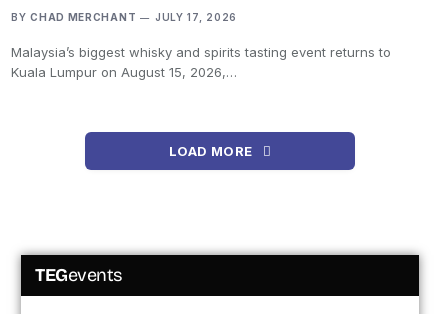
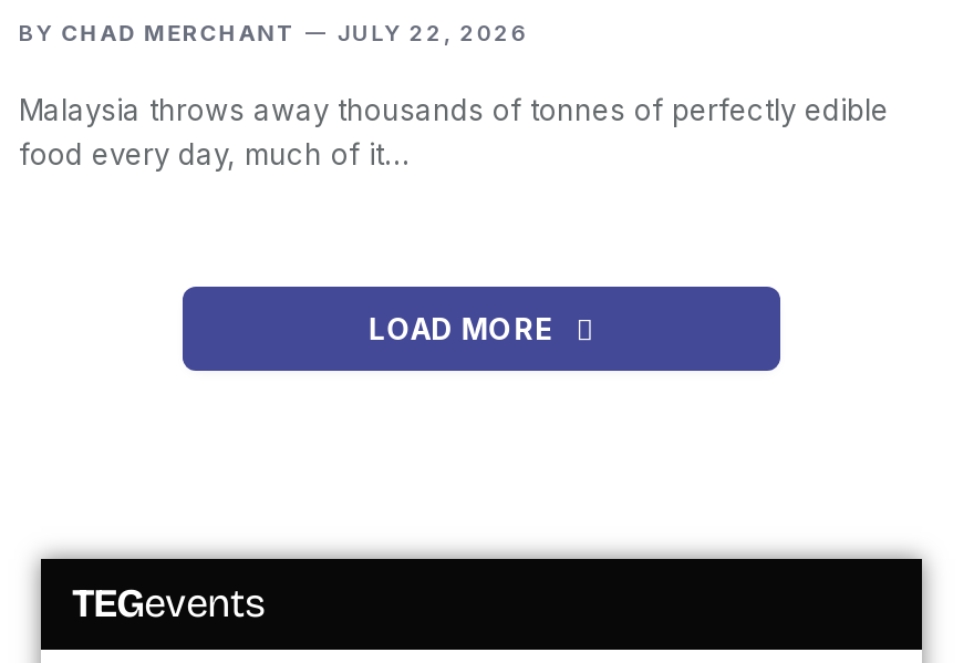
- BY CHAD MERCHANT JULY 17, 2026
+ BY CHAD MERCHANT JULY 22, 2026

- Malaysia’s biggest whisky and spirits tasting event returns to
- Kuala Lumpur on August 15, 2026,…
+ Malaysia throws away thousands of tonnes of perfectly edible
+ food every day, much of it…
